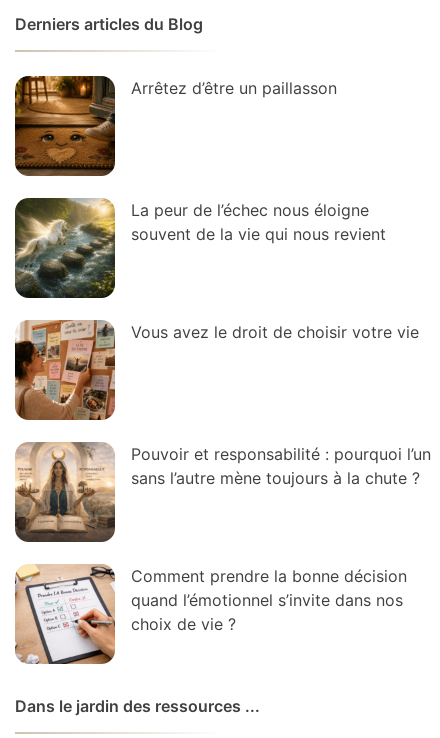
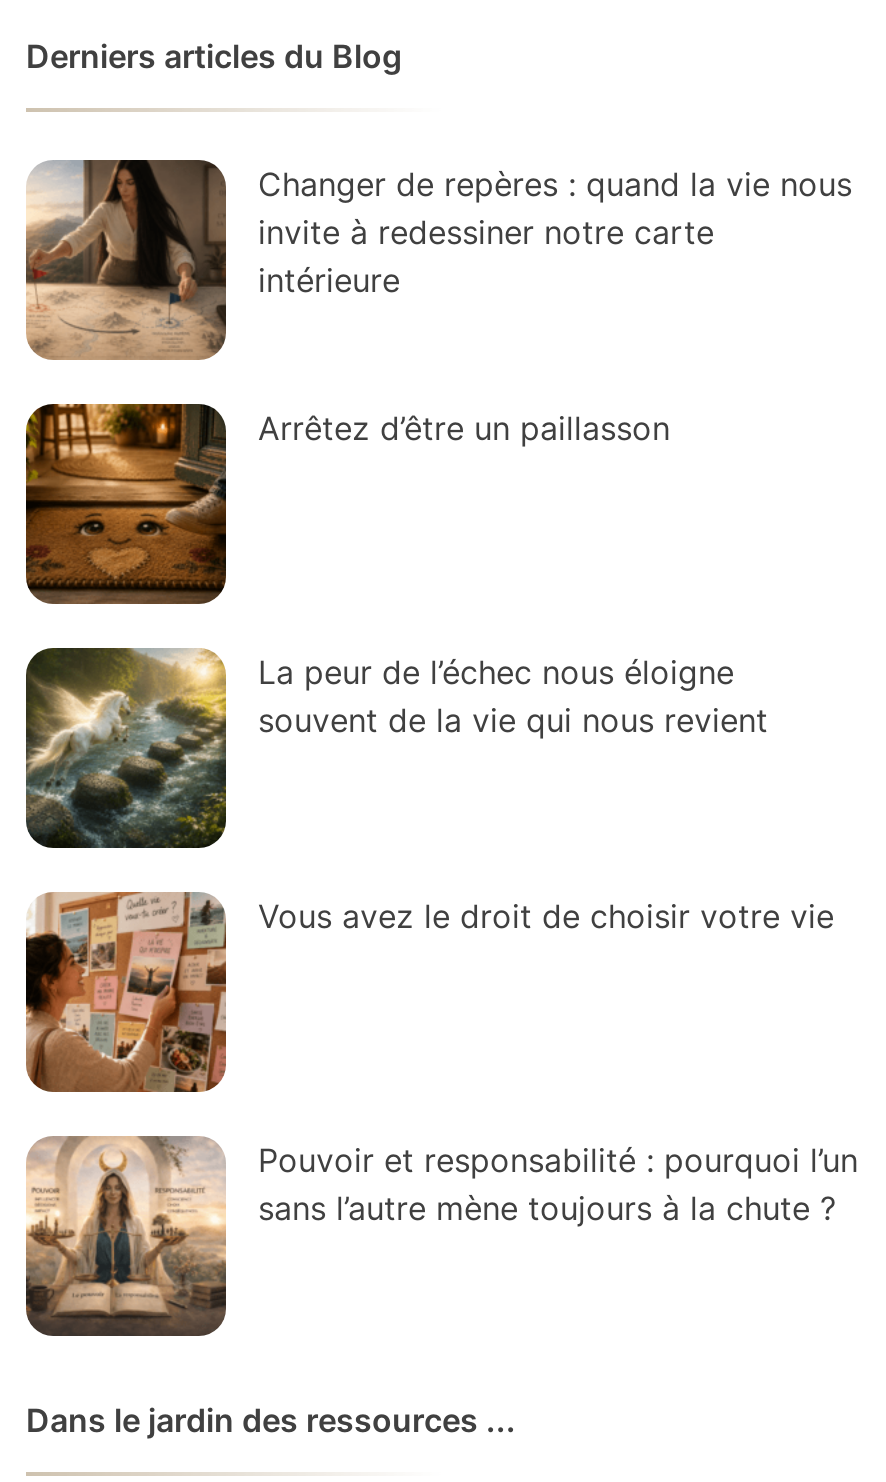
+ [image]
+ Changer de repères : quand la vie nous
+ invite à redessiner notre carte
+ intérieure

moved down: [image] | Arrêtez d’être un paillasson | La peur de l’échec nous éloigne | souvent de la vie qui nous revient | Vous avez le droit de choisir votre vie | Pouvoir et responsabilité : pourquoi l’un | sans l’autre mène toujours à la chute ?

moved down: [image]

- [image]
- Comment prendre la bonne décision
- quand l’émotionnel s’invite dans nos
- choix de vie ?
